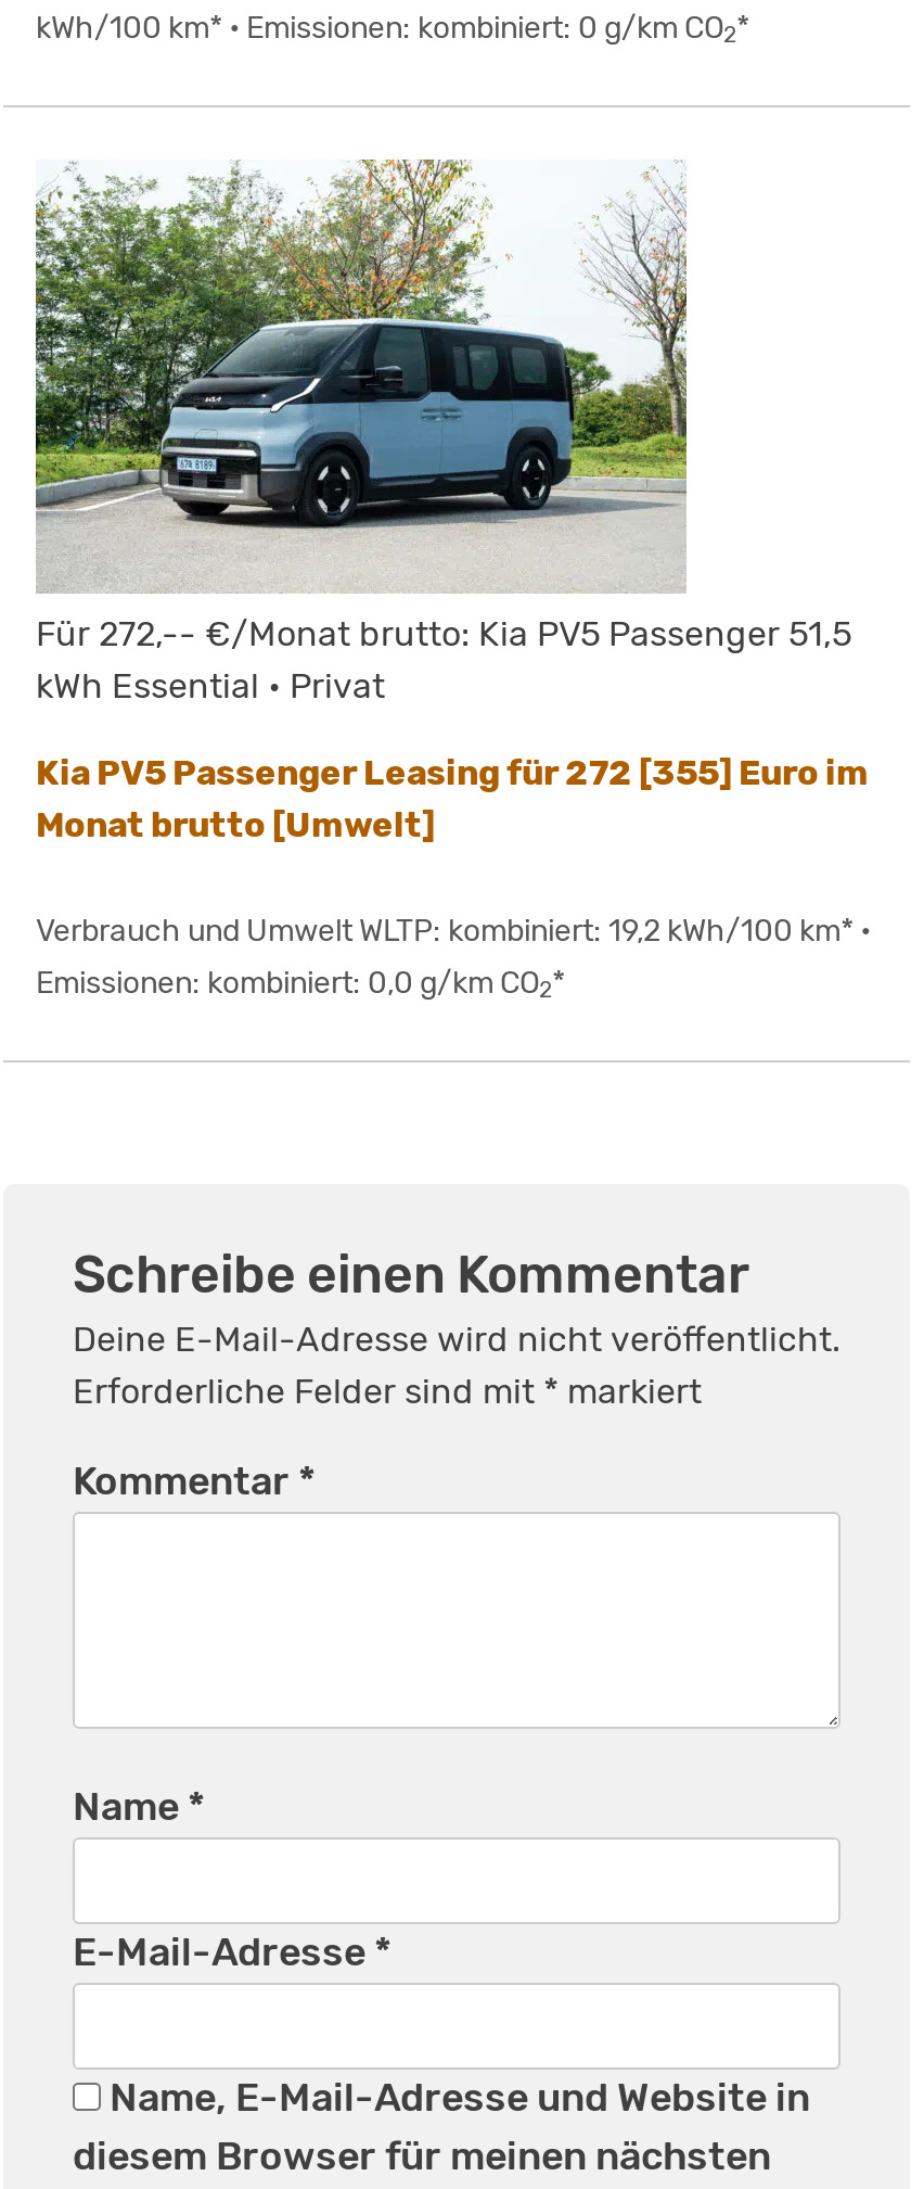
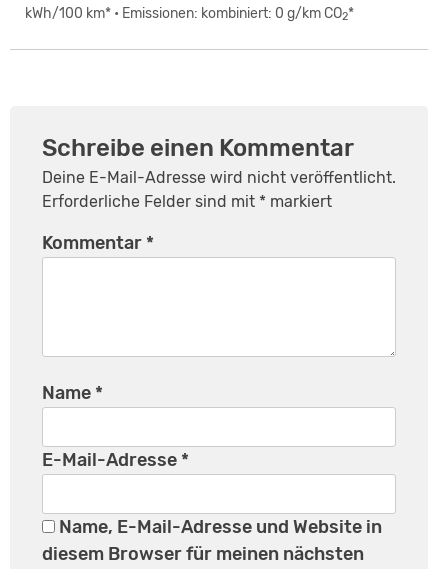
- [image]
- Für 272,-- €/Monat brutto: Kia PV5 Passenger 51,5
- kWh Essential • Privat
- Kia PV5 Passenger Leasing für 272 [355] Euro im
- Monat brutto [Umwelt]
- Verbrauch und Umwelt WLTP: kombiniert: 19,2 kWh/100 km* •
- Emissionen: kombiniert: 0,0 g/km CO2*
